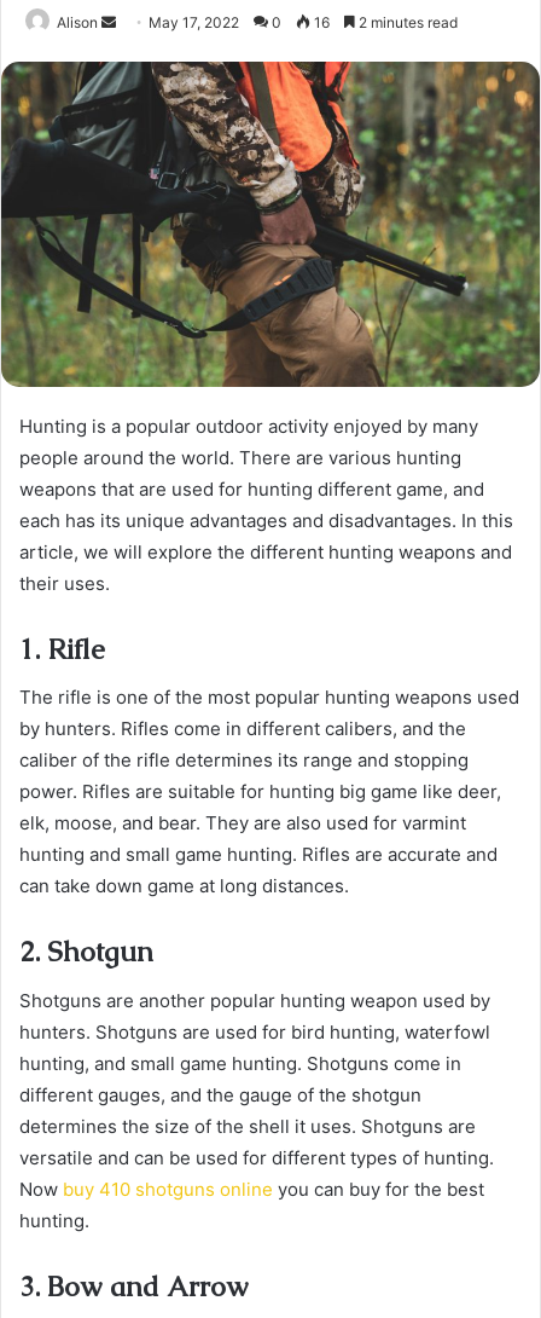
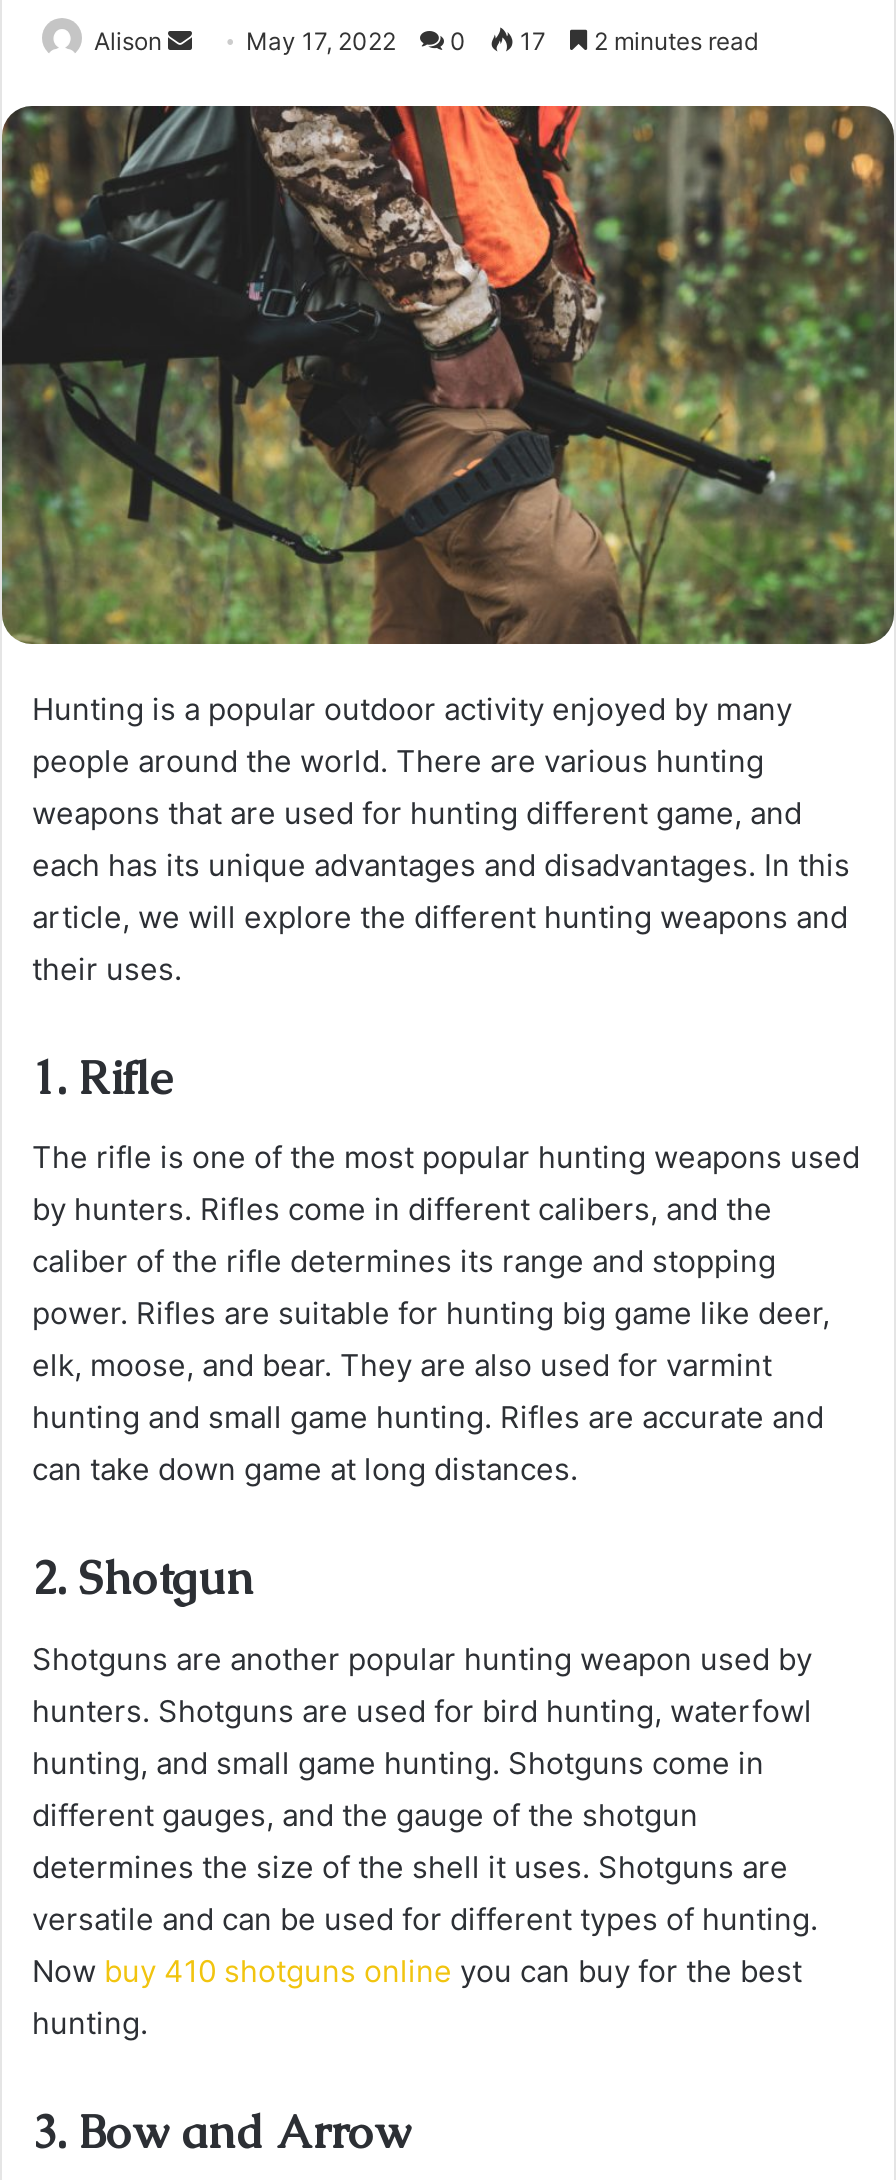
- 16
+ 17
